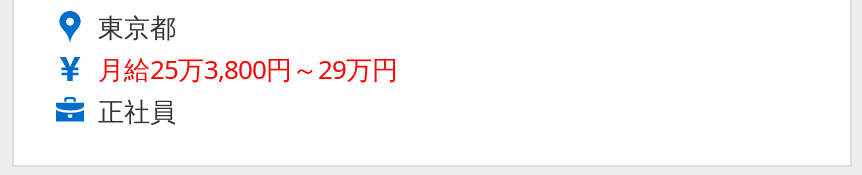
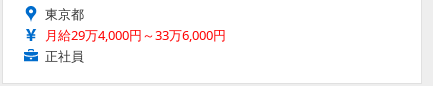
- 月給25万3,800円～29万円
+ 月給29万4,000円～33万6,000円
